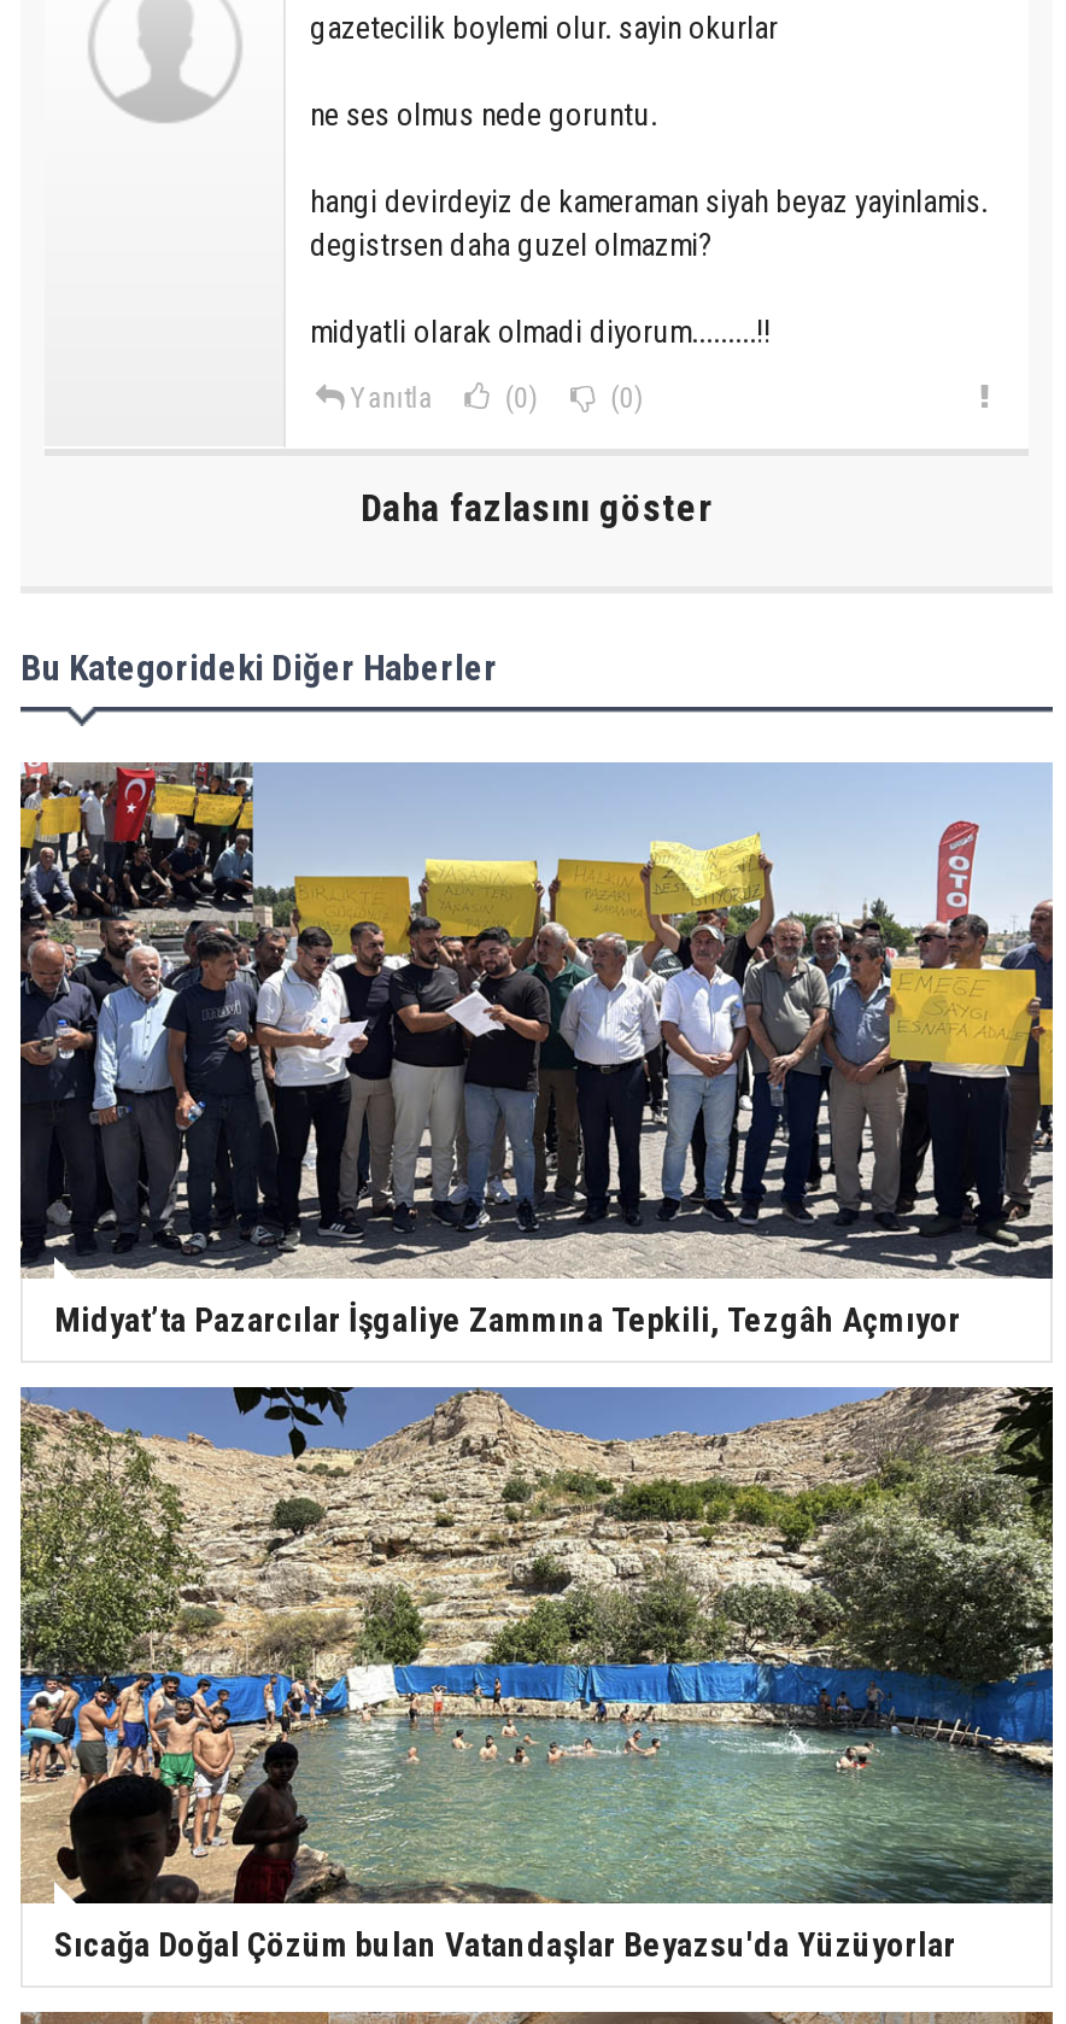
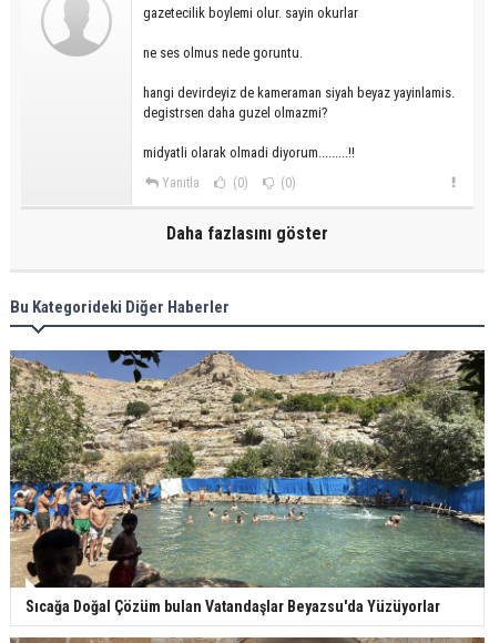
- [image]
- Midyat’ta Pazarcılar İşgaliye Zammına Tepkili, Tezgâh Açmıyor
